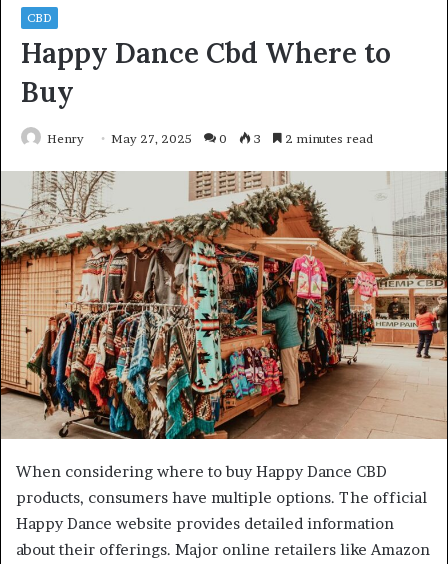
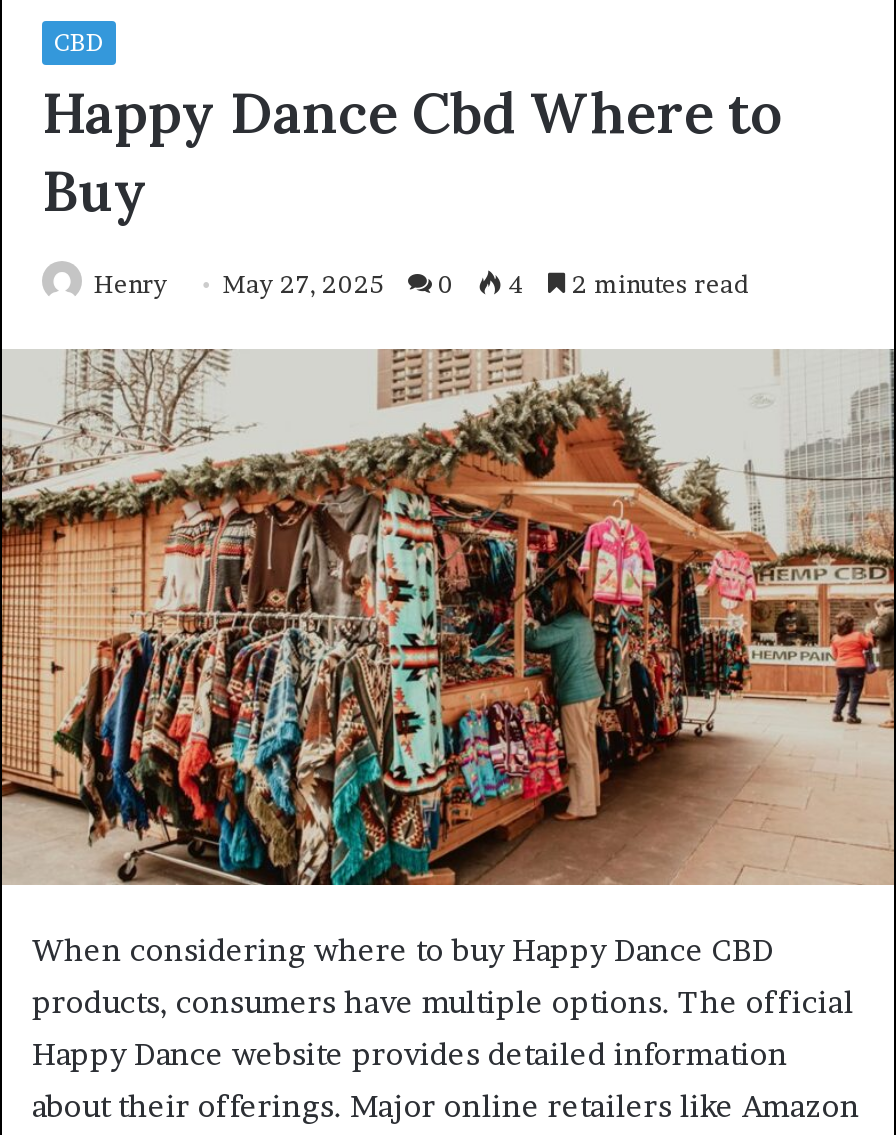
- Henry May 27, 2025 0 3 2 minutes read
+ Henry May 27, 2025 0 4 2 minutes read
